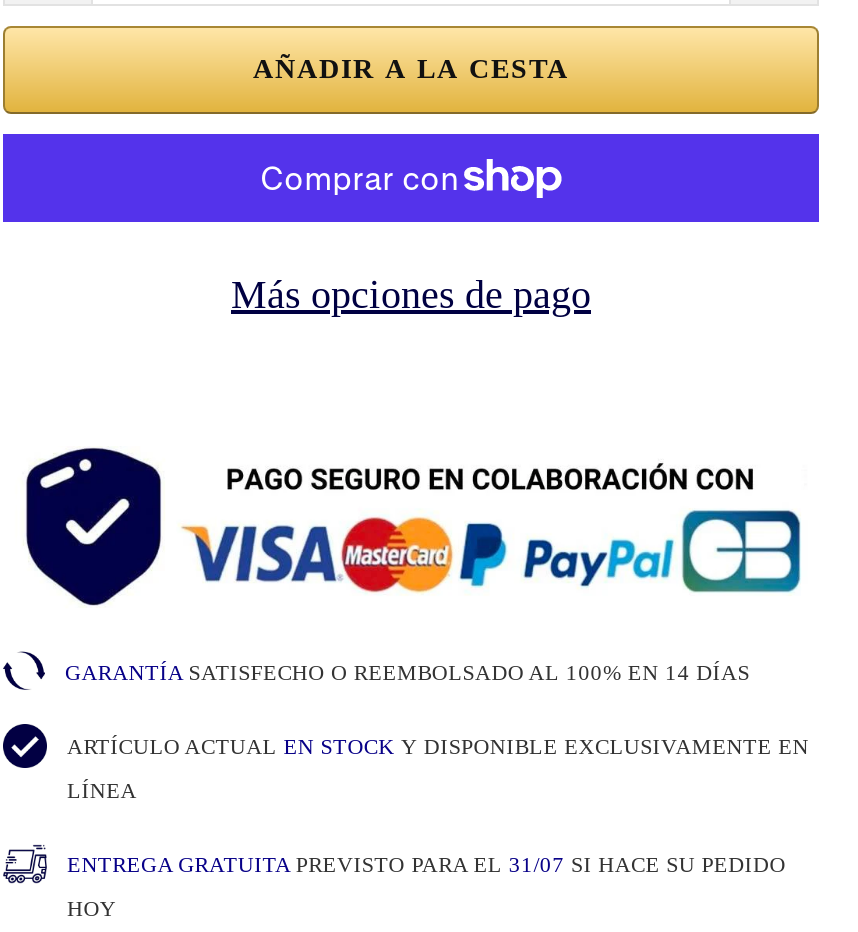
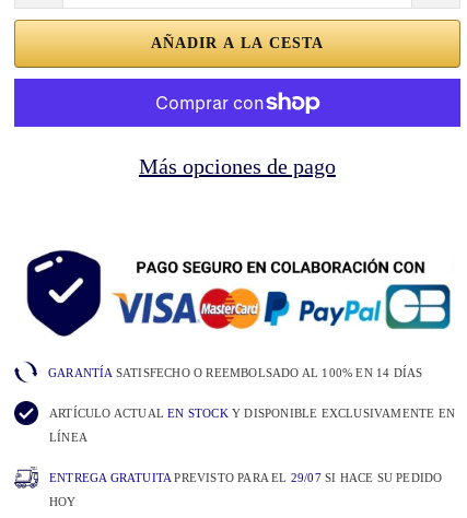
- ENTREGA GRATUITA PREVISTO PARA EL 31/07 SI HACE SU PEDIDO
+ ENTREGA GRATUITA PREVISTO PARA EL 29/07 SI HACE SU PEDIDO
